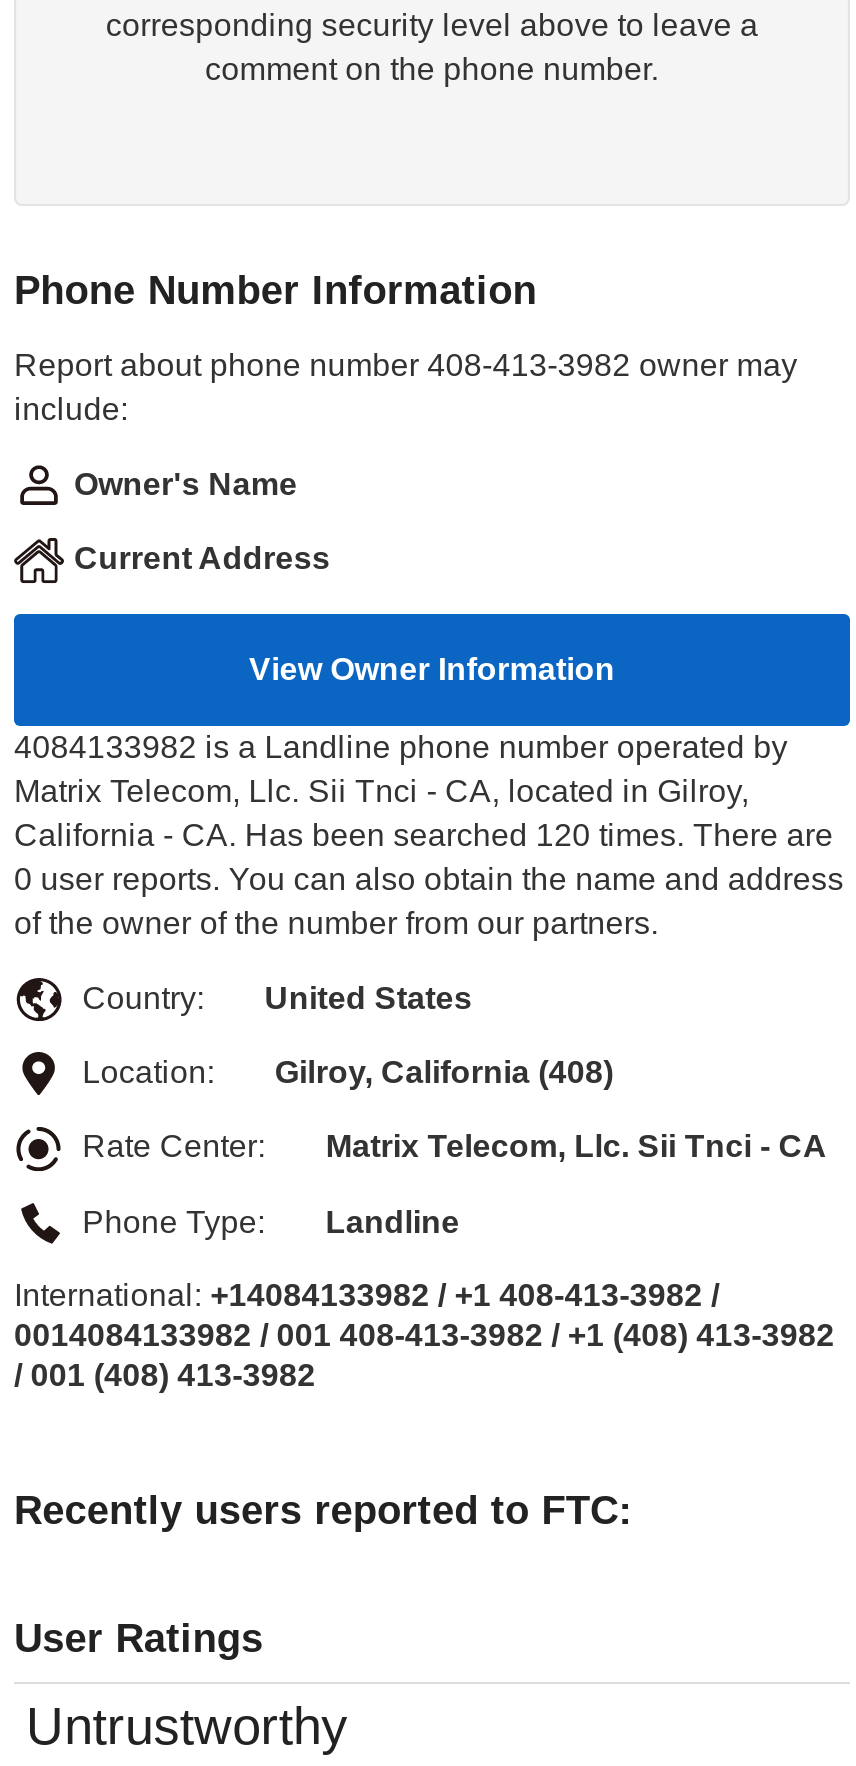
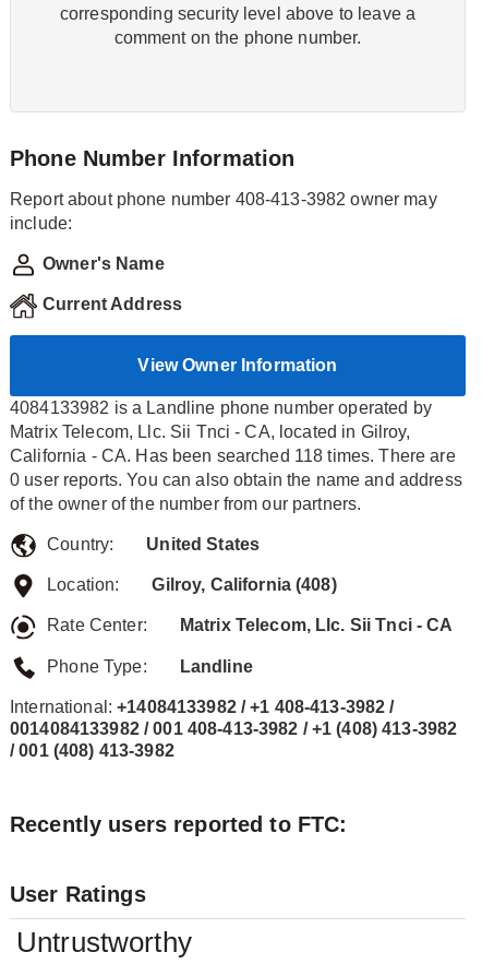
- California - CA. Has been searched 120 times. There are
+ California - CA. Has been searched 118 times. There are
